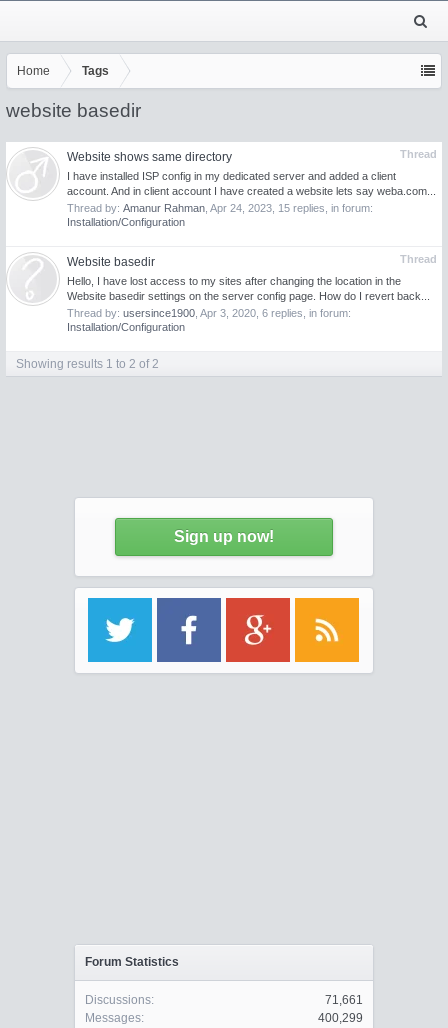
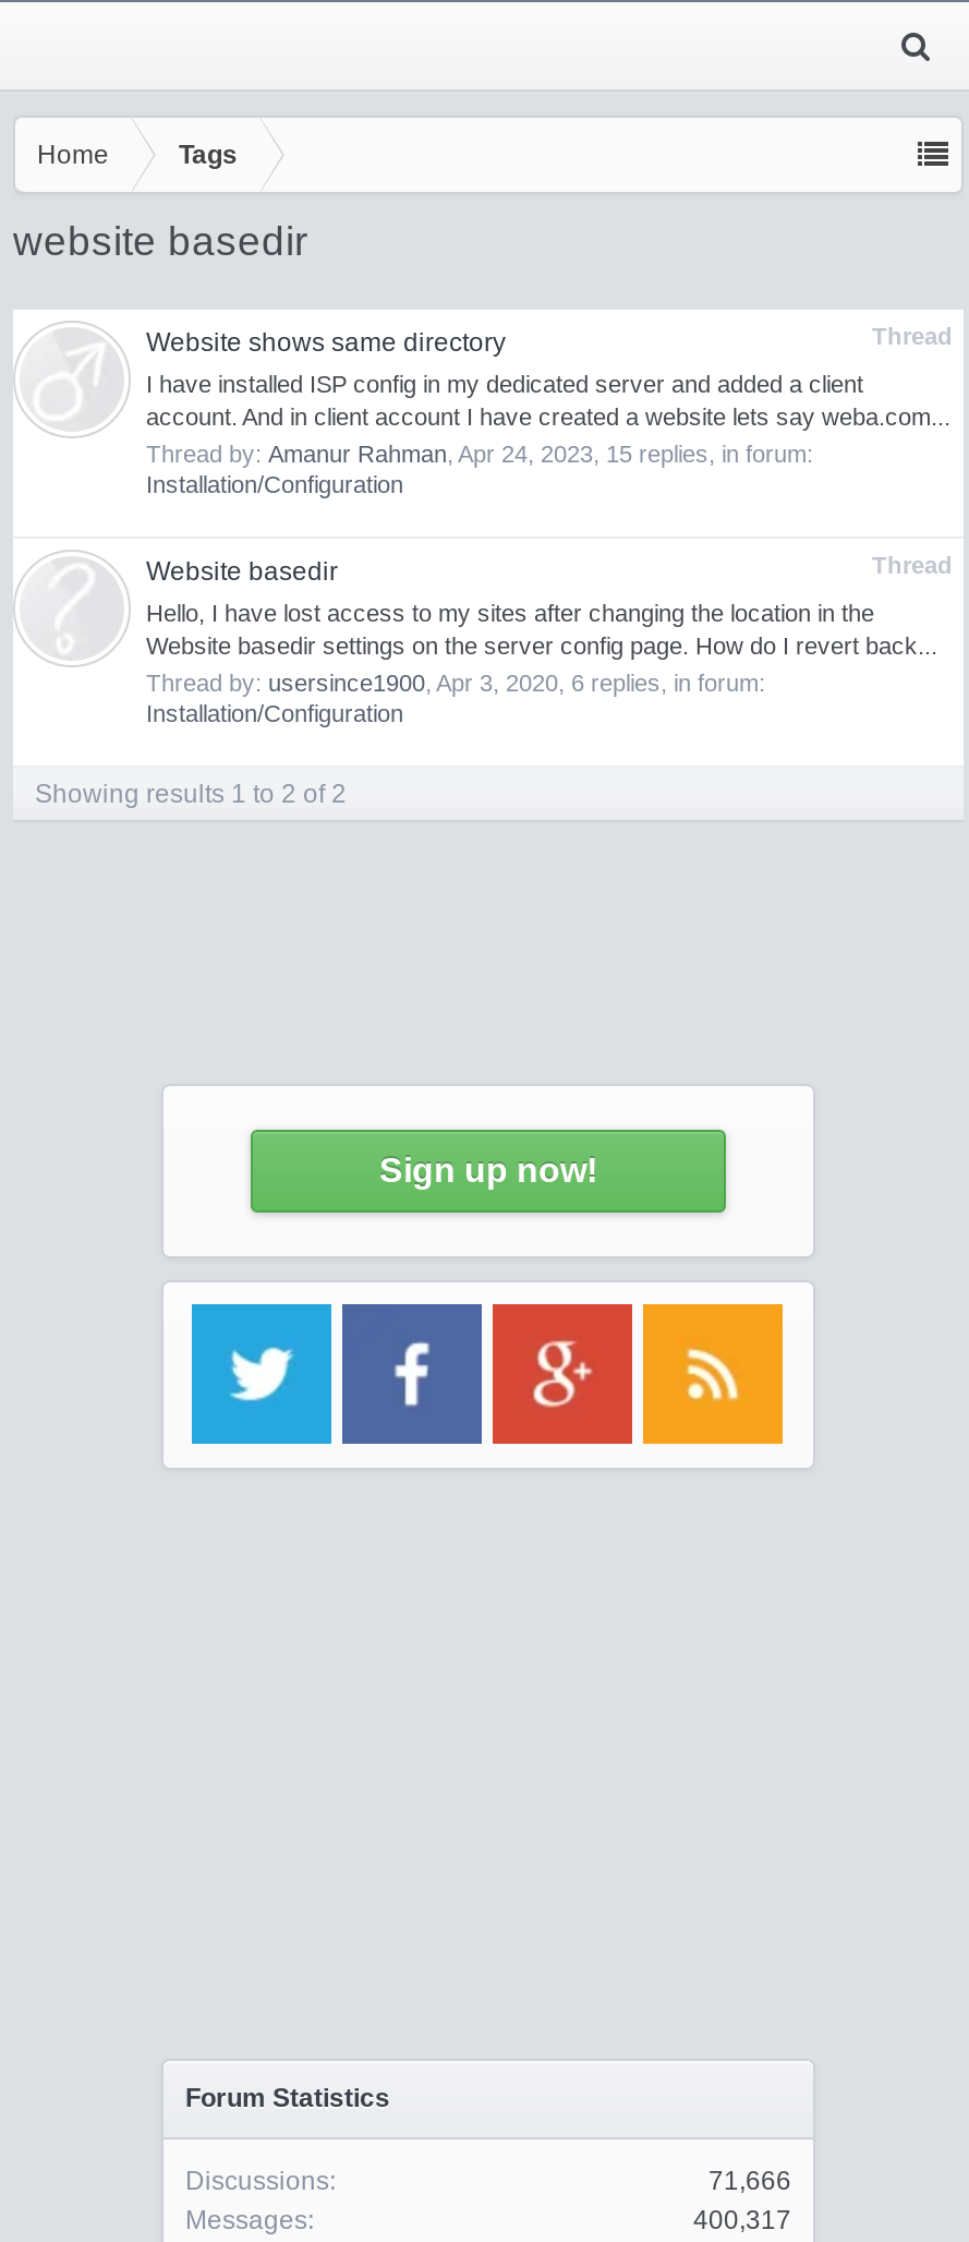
- 71,661
+ 71,666

- 400,299
+ 400,317
